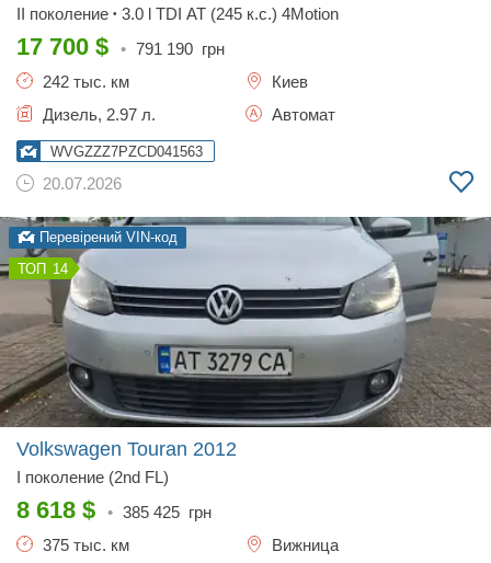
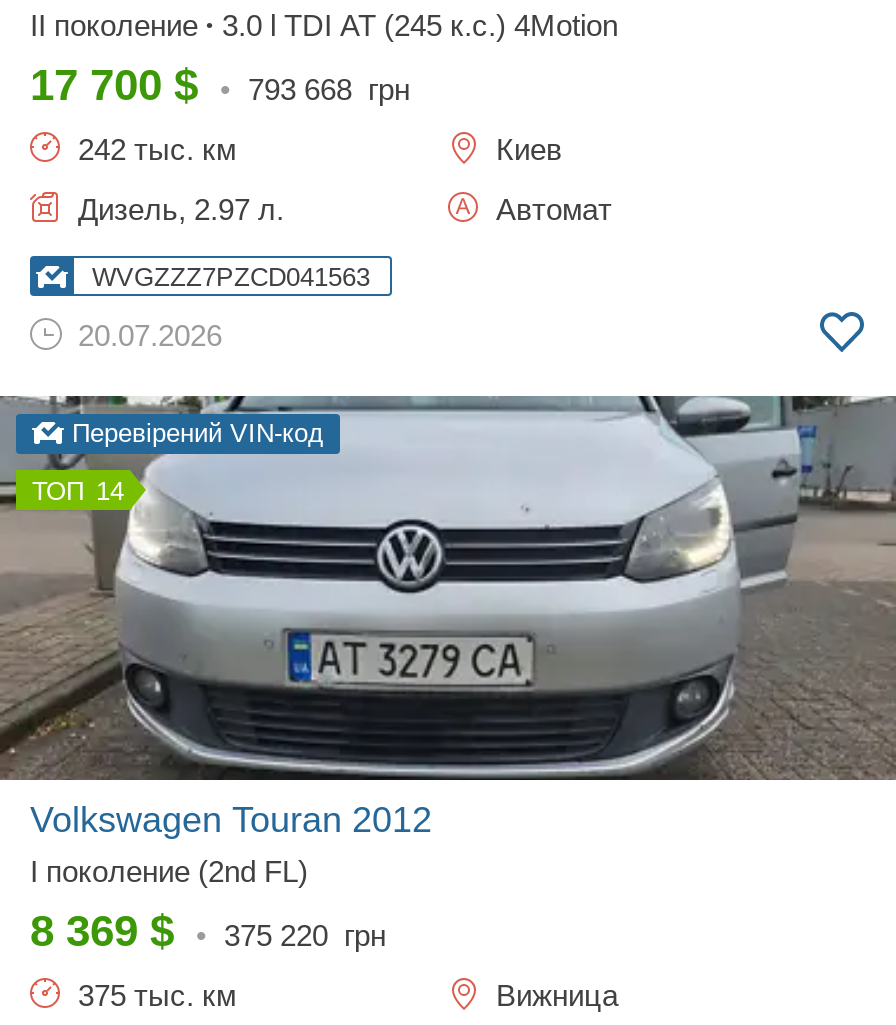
- 17 700 $ • 791 190 грн
+ 17 700 $ • 793 668 грн

- 8 618 $ • 385 425 грн
+ 8 369 $ • 375 220 грн
